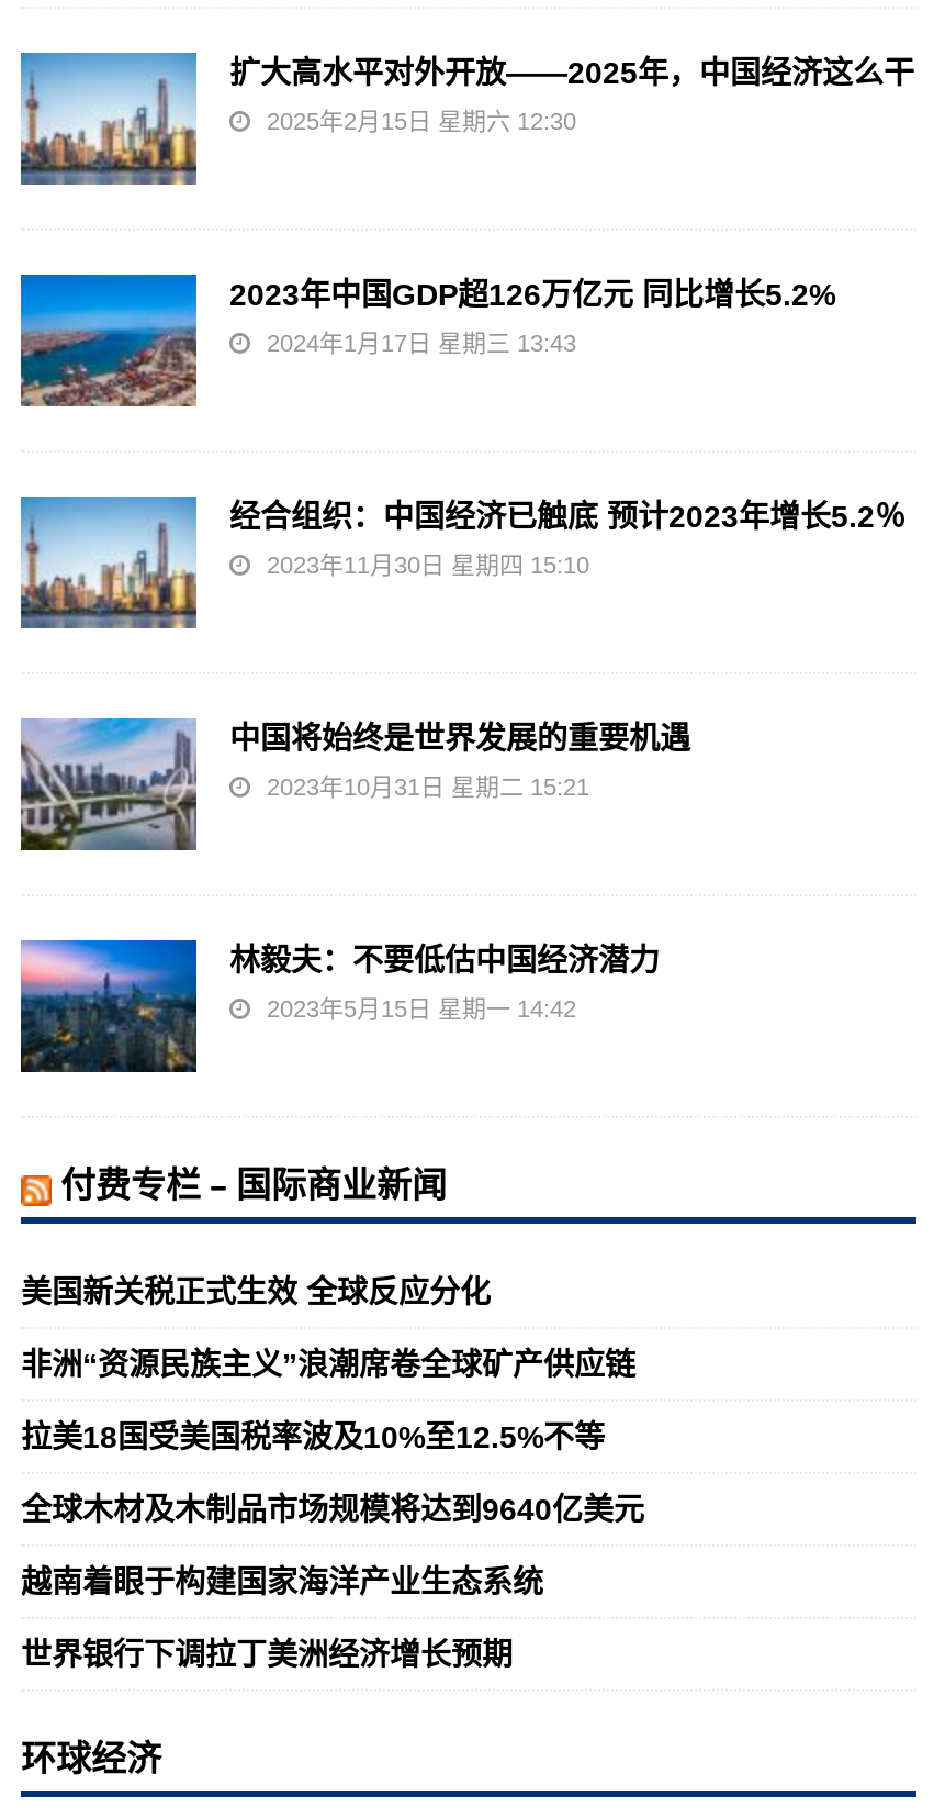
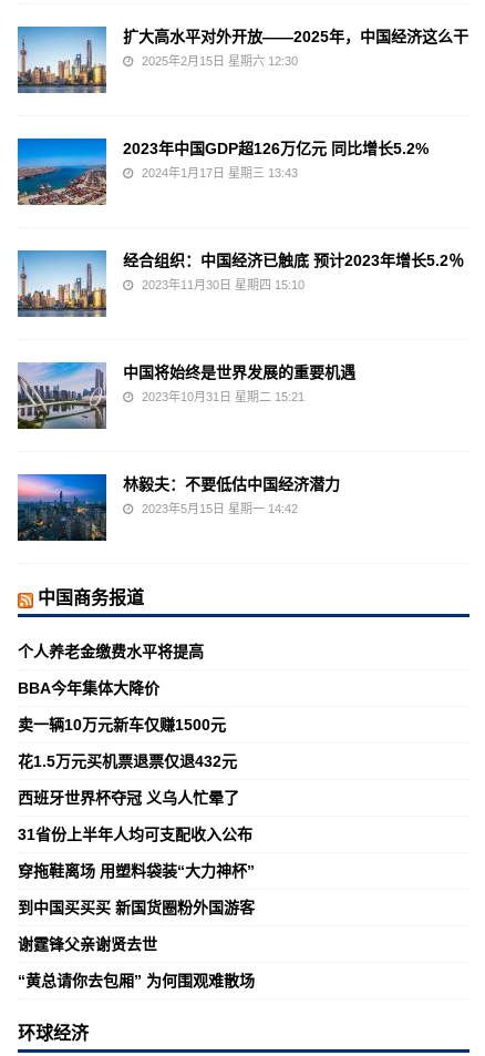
- 付费专栏 – 国际商业新闻
- 美国新关税正式生效 全球反应分化
- 非洲“资源民族主义”浪潮席卷全球矿产供应链
- 拉美18国受美国税率波及10%至12.5%不等
- 全球木材及木制品市场规模将达到9640亿美元
- 越南着眼于构建国家海洋产业生态系统
- 世界银行下调拉丁美洲经济增长预期
+ 中国商务报道
+ 个人养老金缴费水平将提高
+ BBA今年集体大降价
+ 卖一辆10万元新车仅赚1500元
+ 花1.5万元买机票退票仅退432元
+ 西班牙世界杯夺冠 义乌人忙晕了
+ 31省份上半年人均可支配收入公布
+ 穿拖鞋离场 用塑料袋装“大力神杯”
+ 到中国买买买 新国货圈粉外国游客
+ 谢霆锋父亲谢贤去世
+ “黄总请你去包厢” 为何围观难散场
